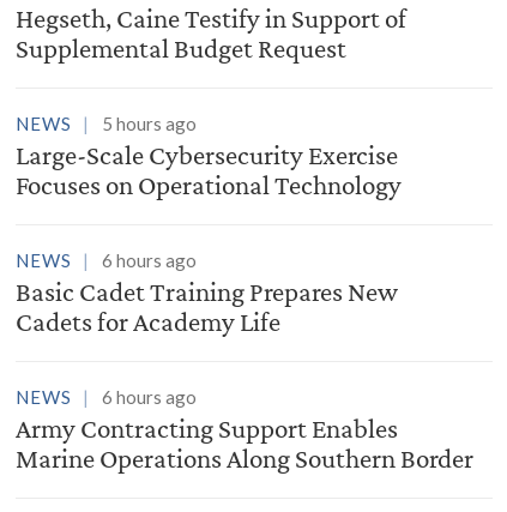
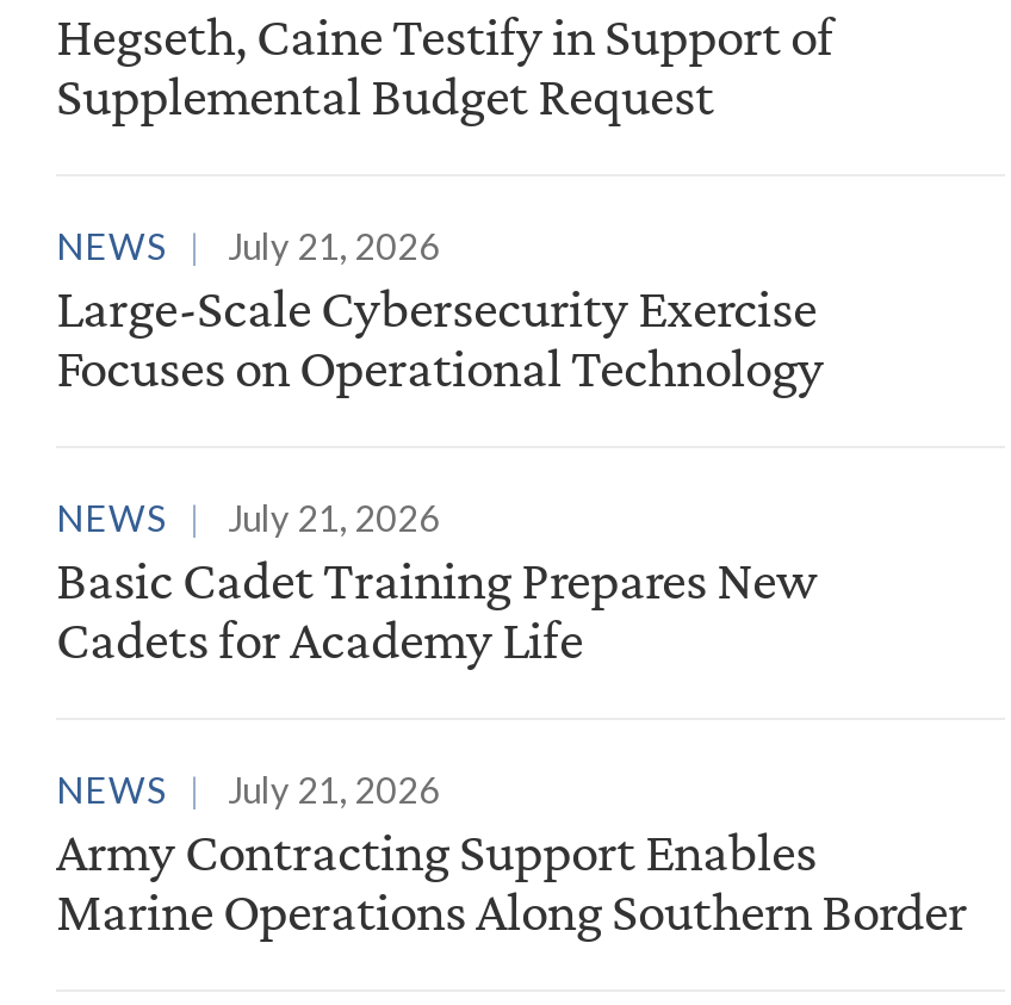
- NEWS 5 hours ago
+ NEWS July 21, 2026

- NEWS 6 hours ago
+ NEWS July 21, 2026

- NEWS 6 hours ago
+ NEWS July 21, 2026
